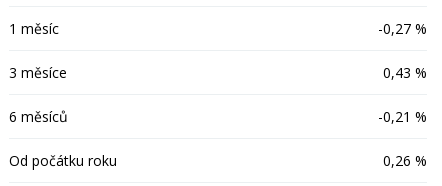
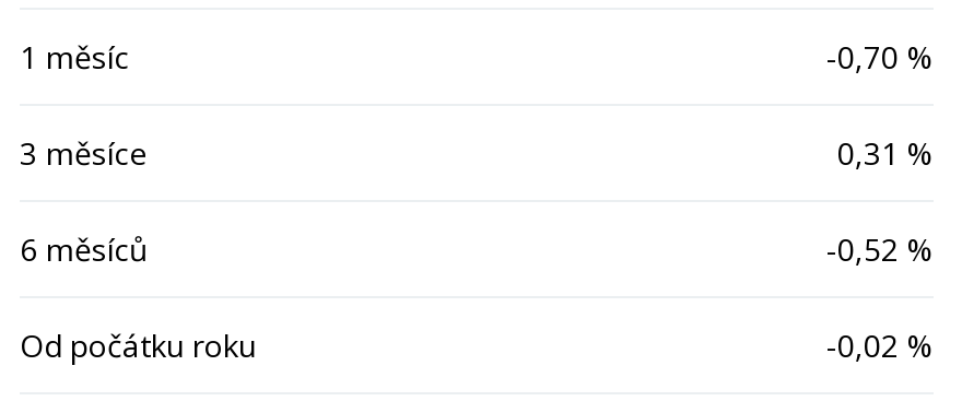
- -0,27 %
+ -0,70 %

- 0,43 %
+ 0,31 %

- -0,21 %
+ -0,52 %

- 0,26 %
+ -0,02 %
